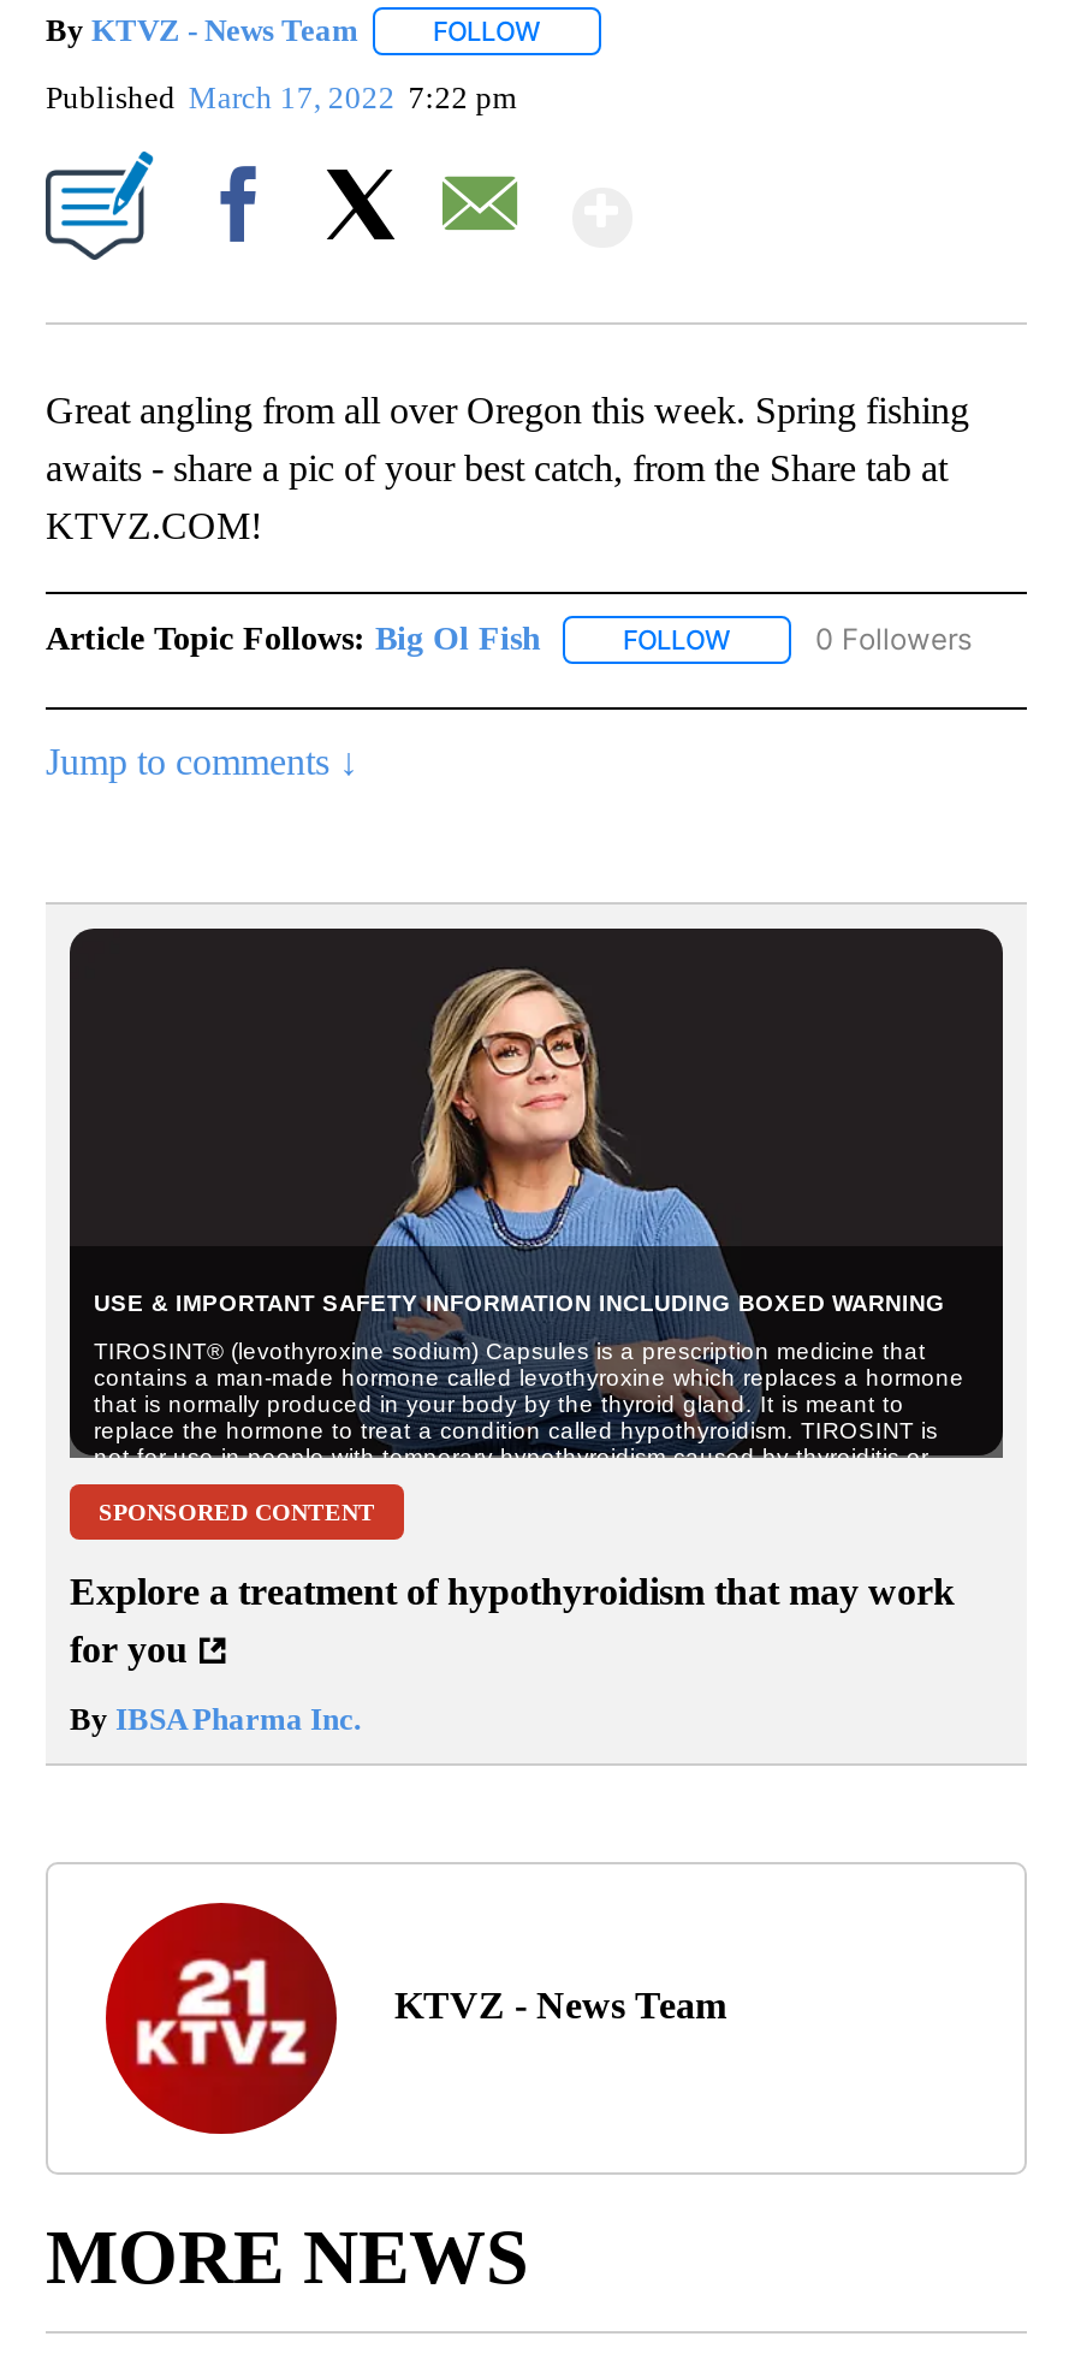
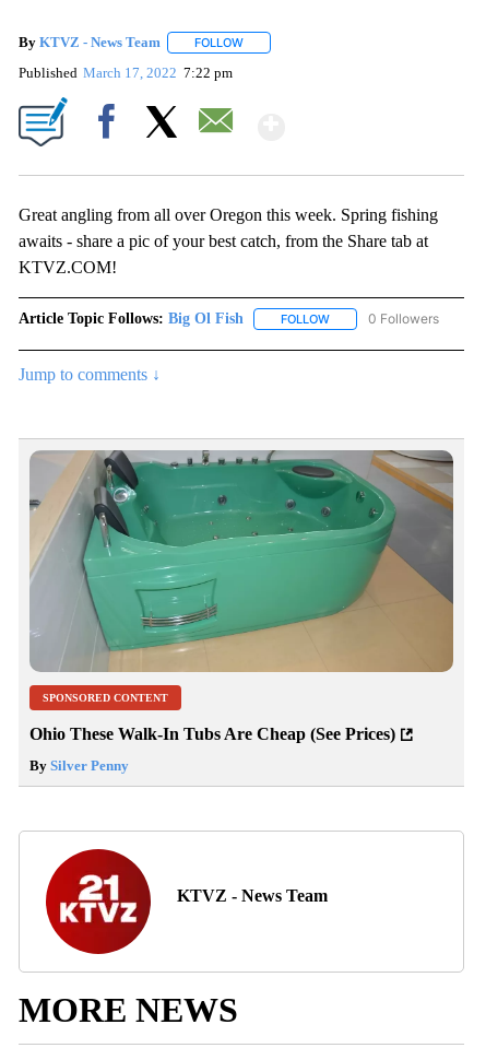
- [image]
+ [image]

- Explore a treatment of hypothyroidism that may work
- for you
+ Ohio These Walk-In Tubs Are Cheap (See Prices)

- By IBSA Pharma Inc.
+ By Silver Penny
